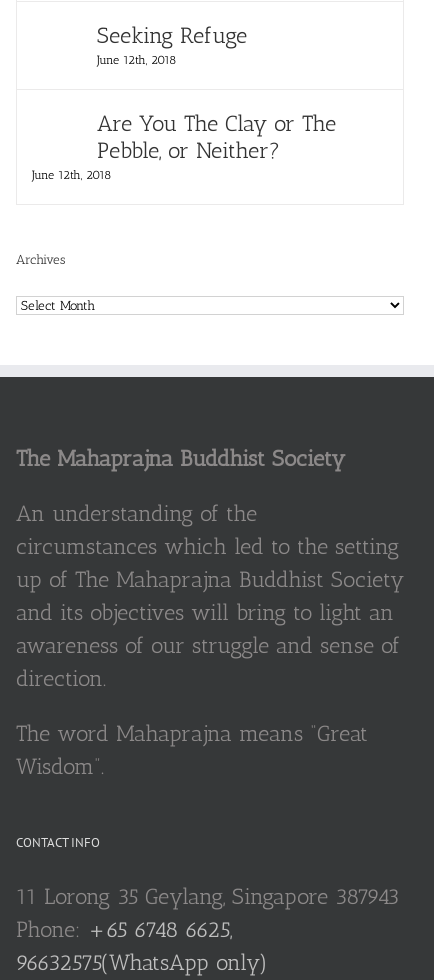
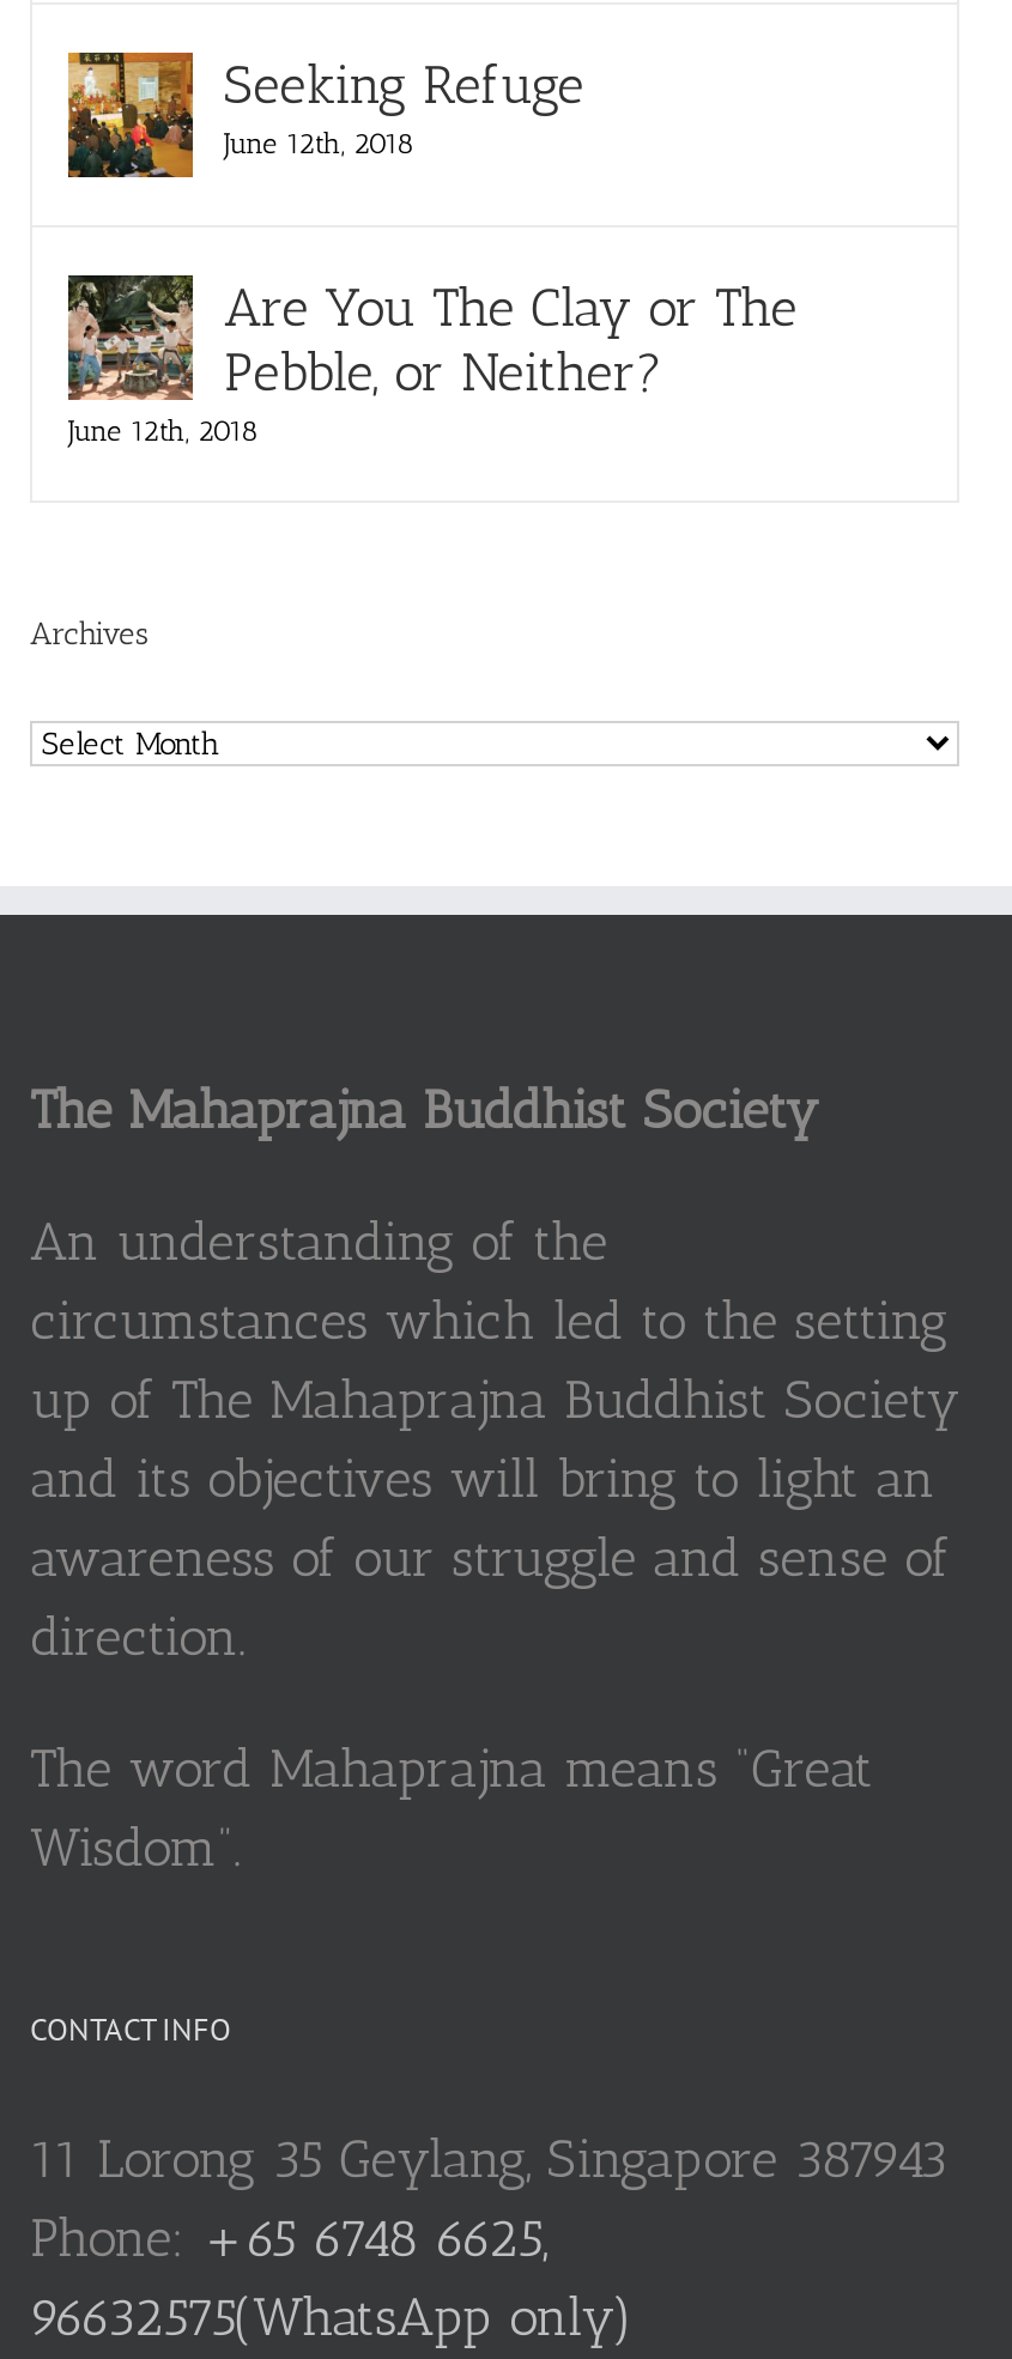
+ [image]

+ [image]
